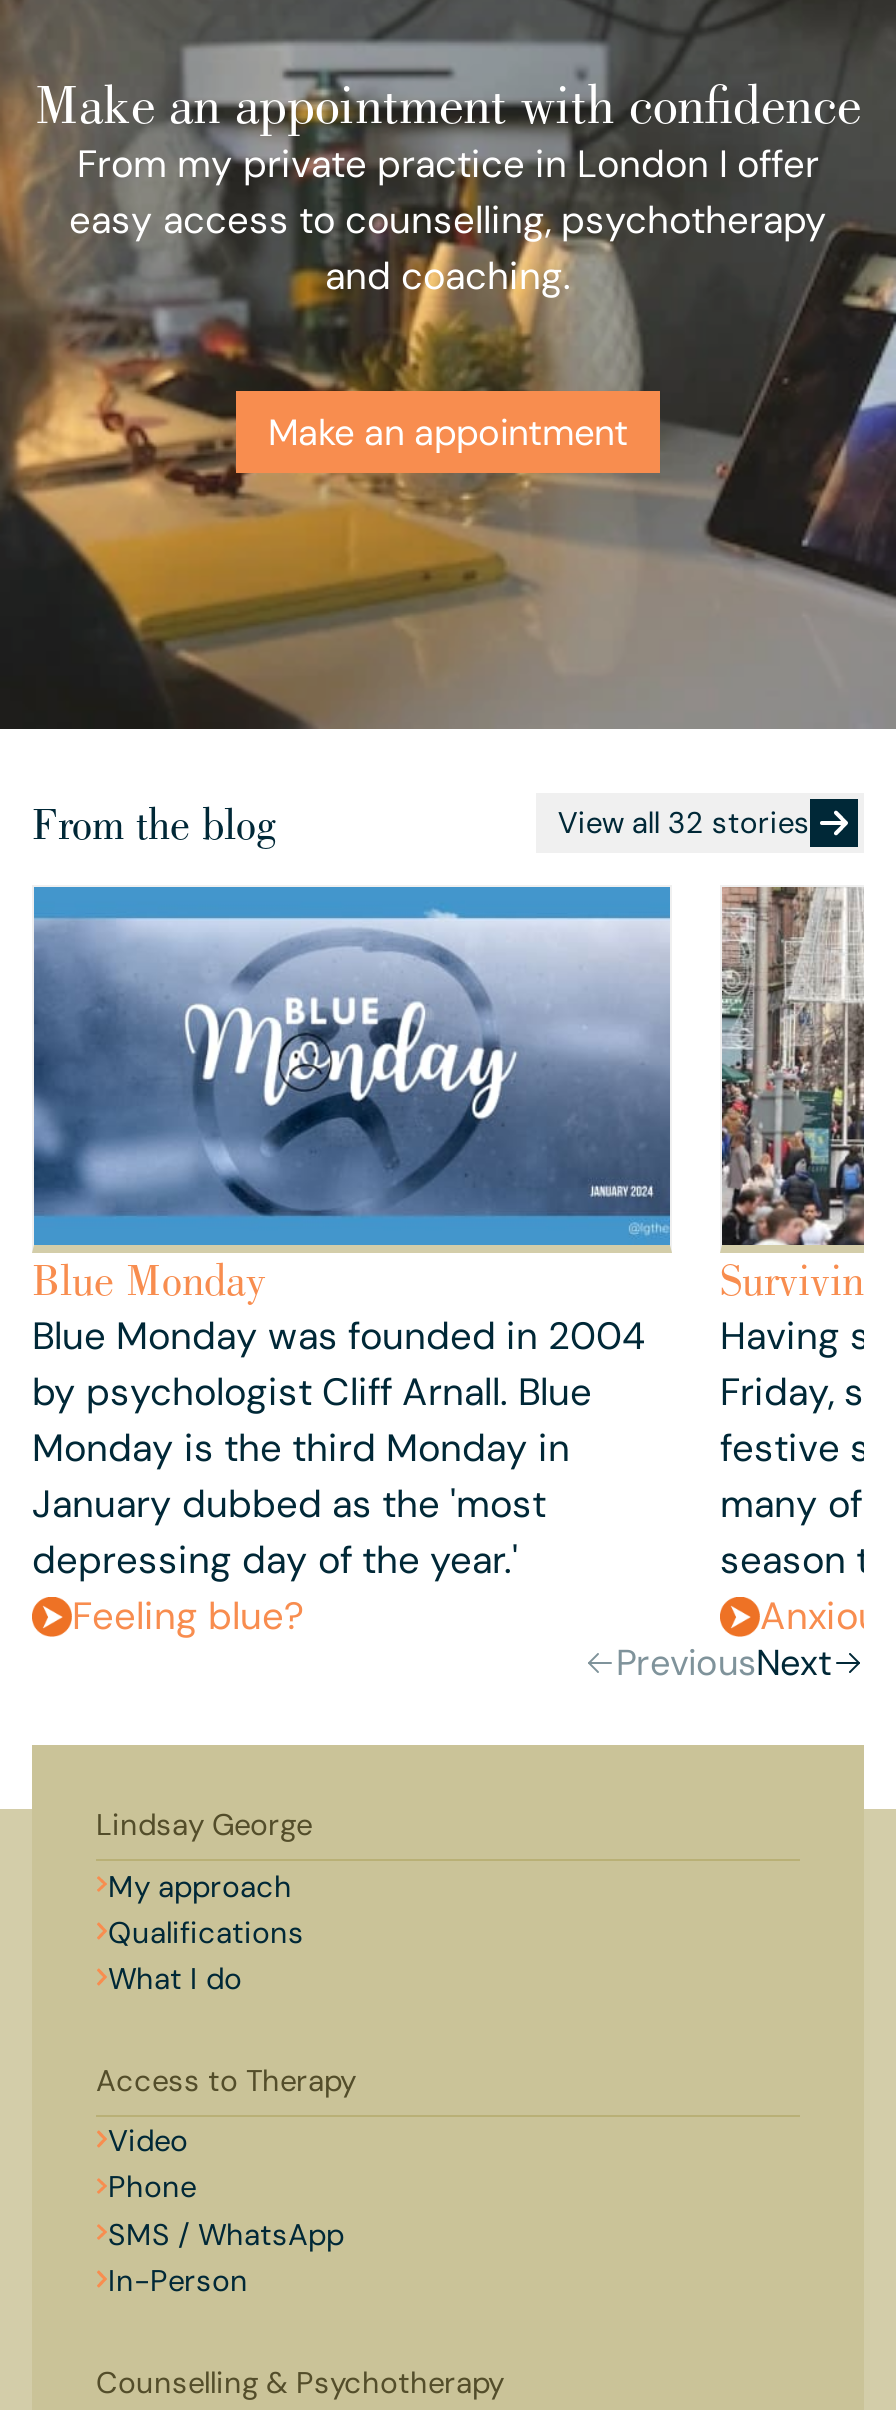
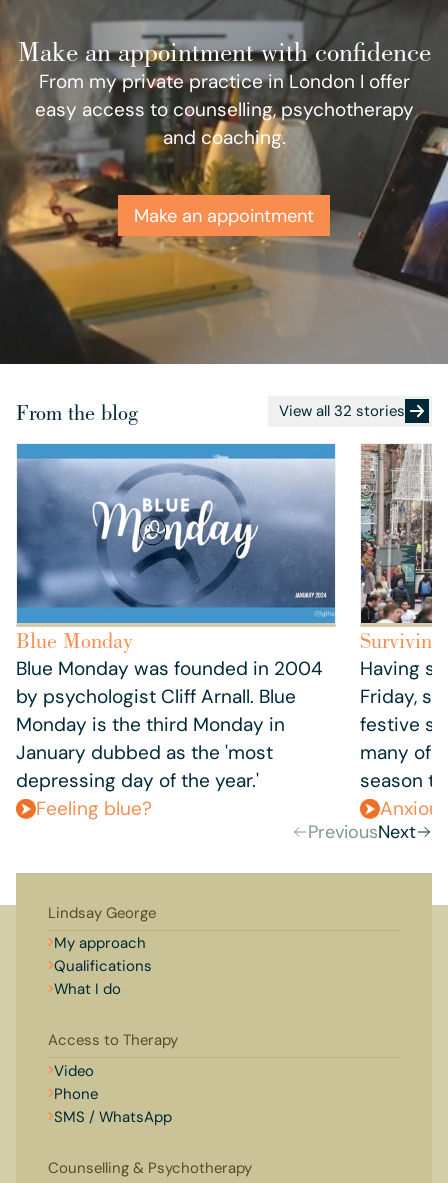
- In-Person
